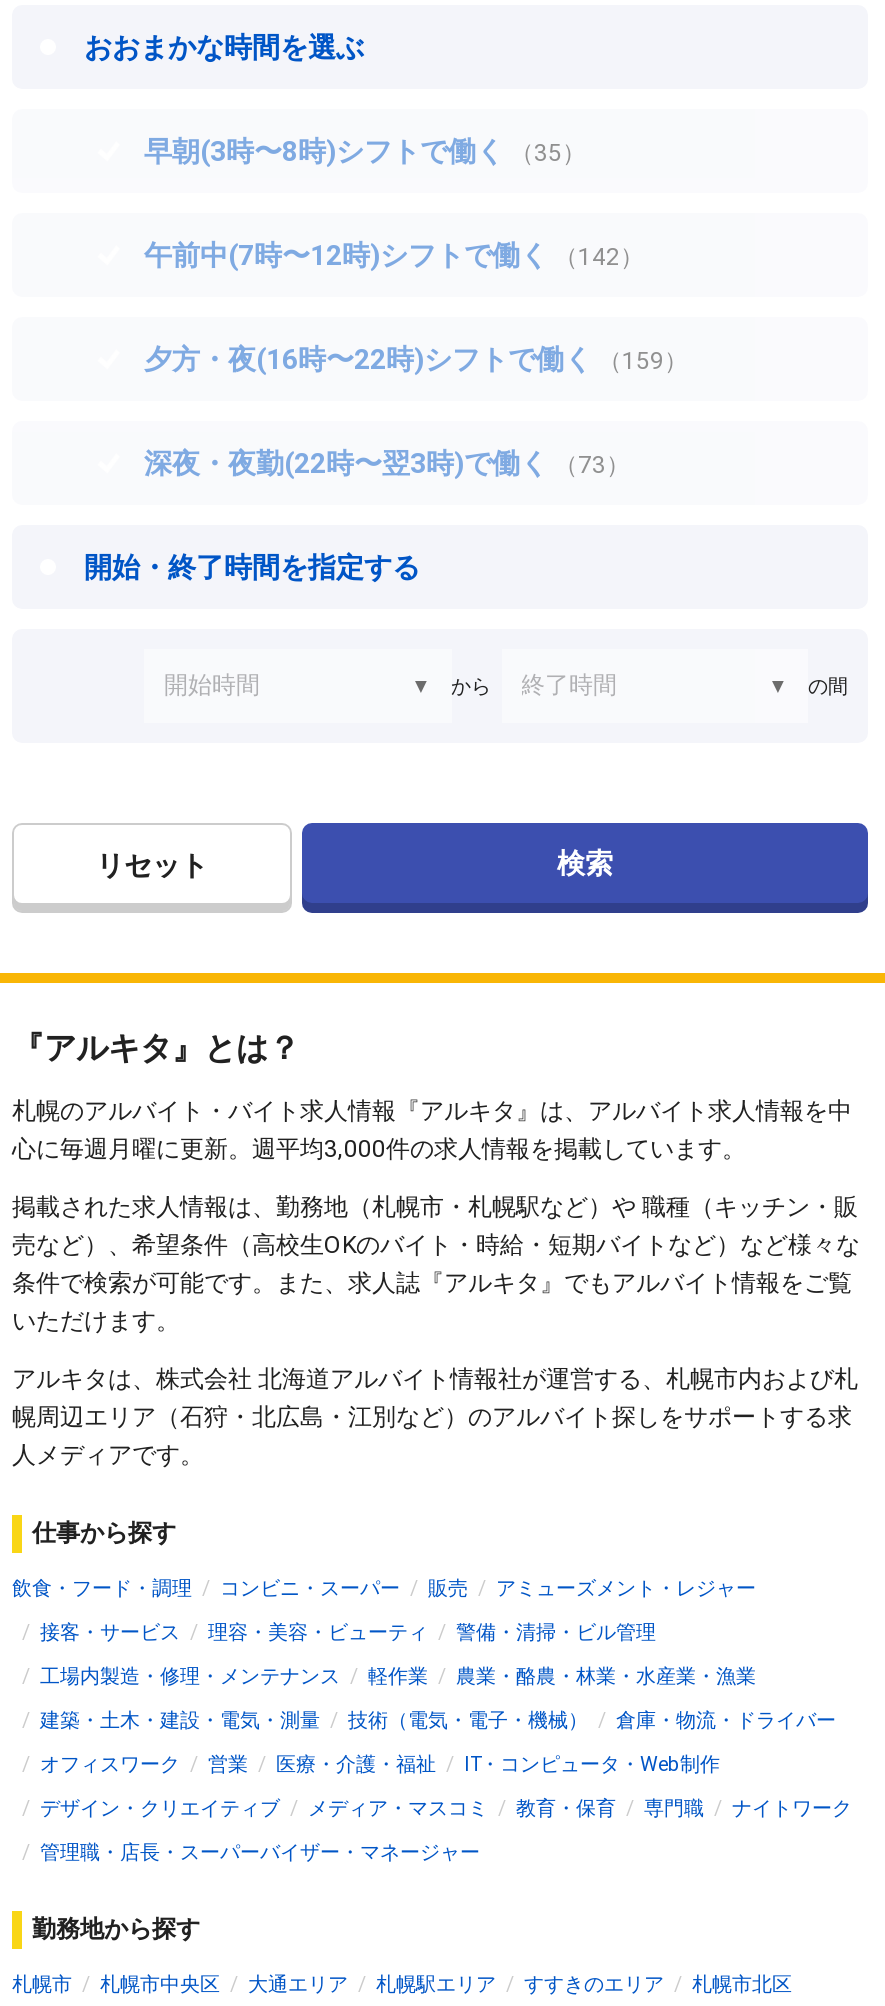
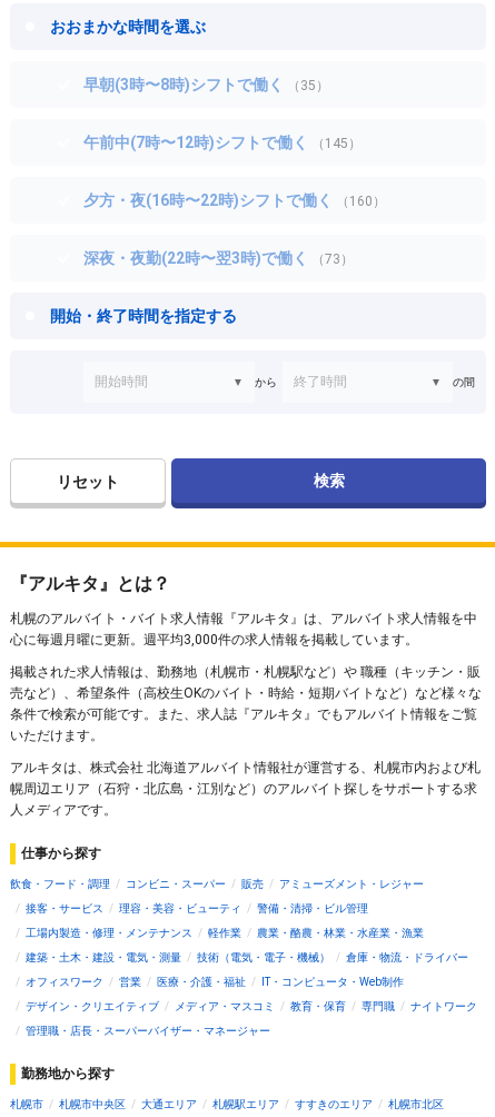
- 午前中(7時〜12時)シフトで働く（142）
+ 午前中(7時〜12時)シフトで働く（145）

- 夕方・夜(16時〜22時)シフトで働く（159）
+ 夕方・夜(16時〜22時)シフトで働く（160）
